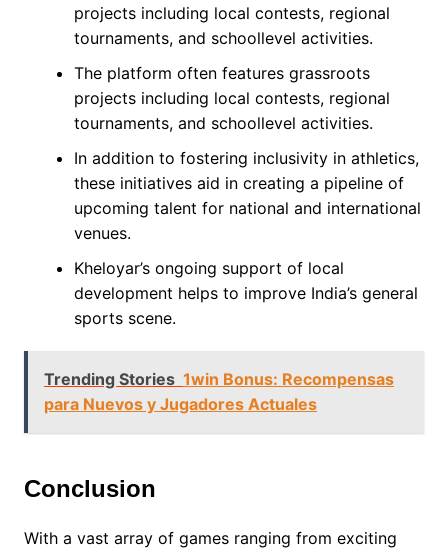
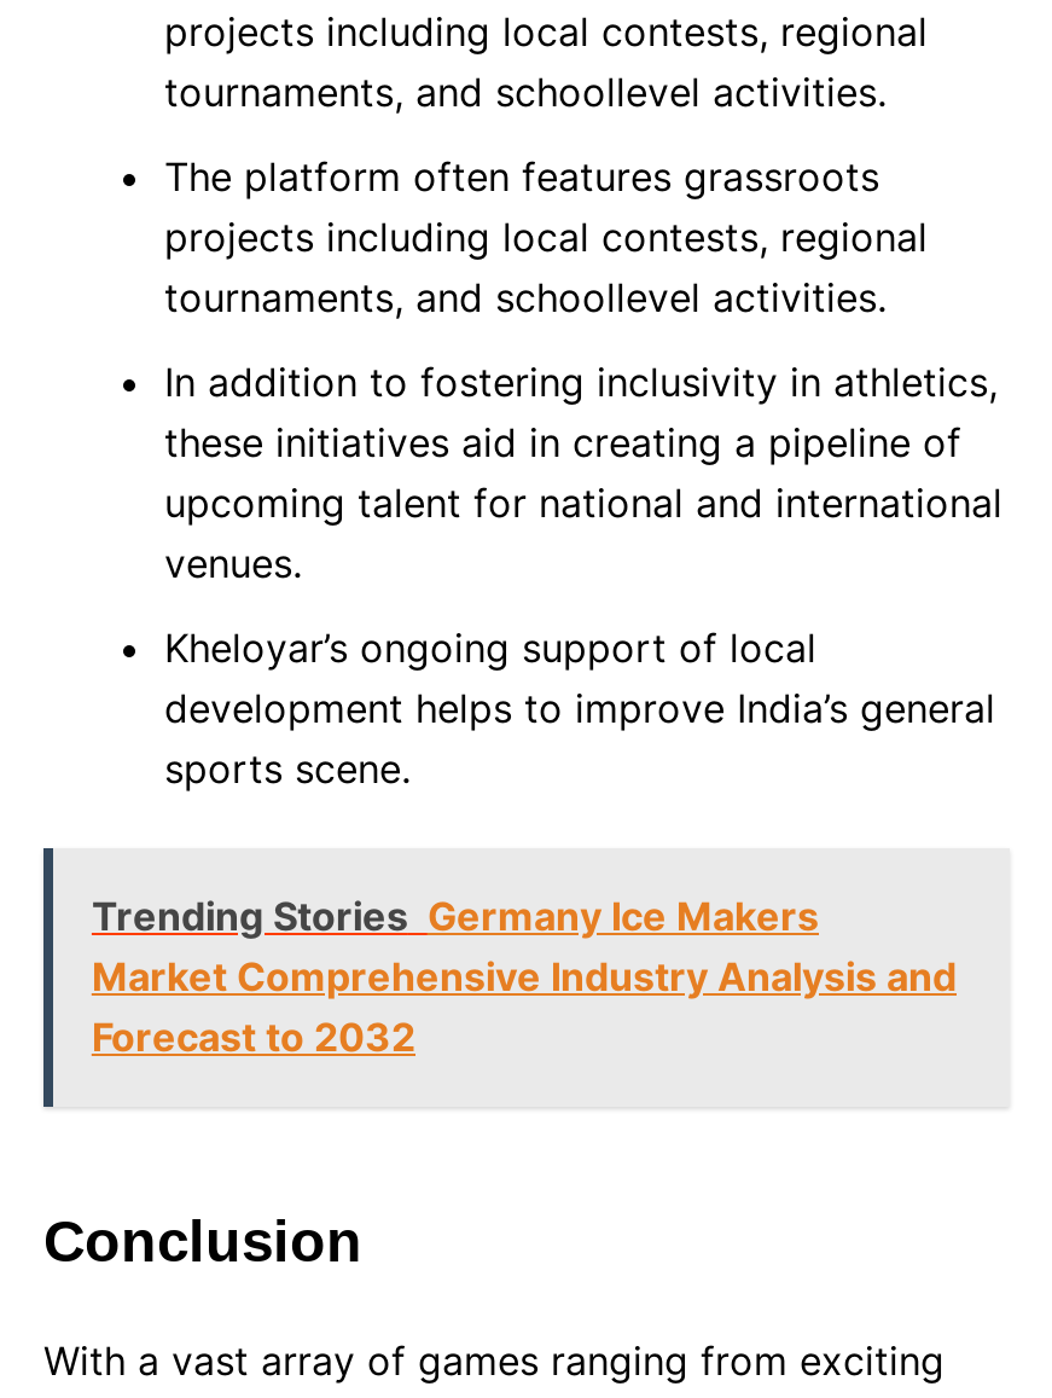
- Trending Stories 1win Bonus: Recompensas
- para Nuevos y Jugadores Actuales
+ Trending Stories Germany Ice Makers
+ Market Comprehensive Industry Analysis and
+ Forecast to 2032
